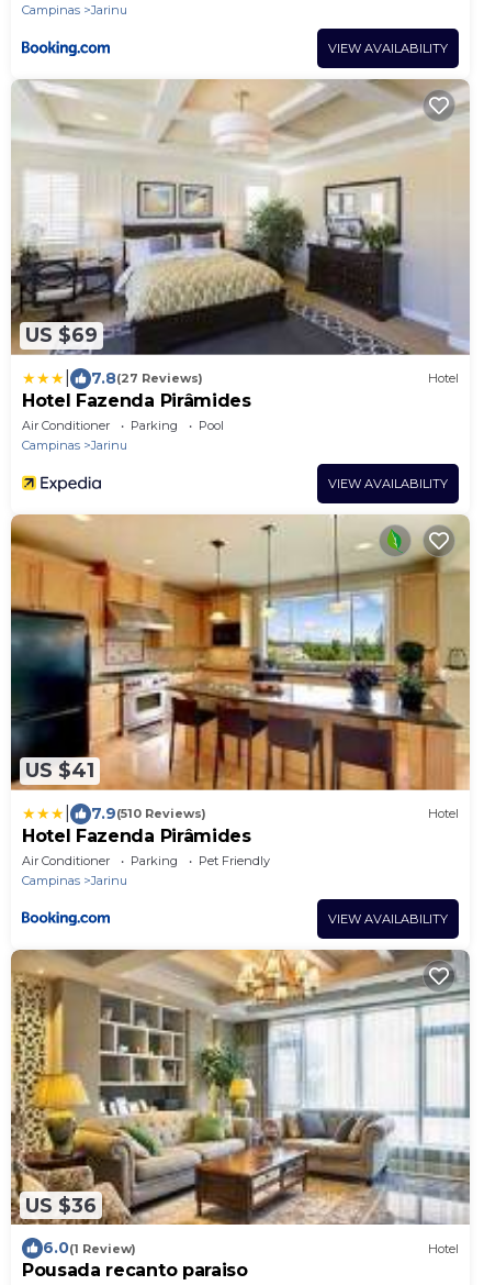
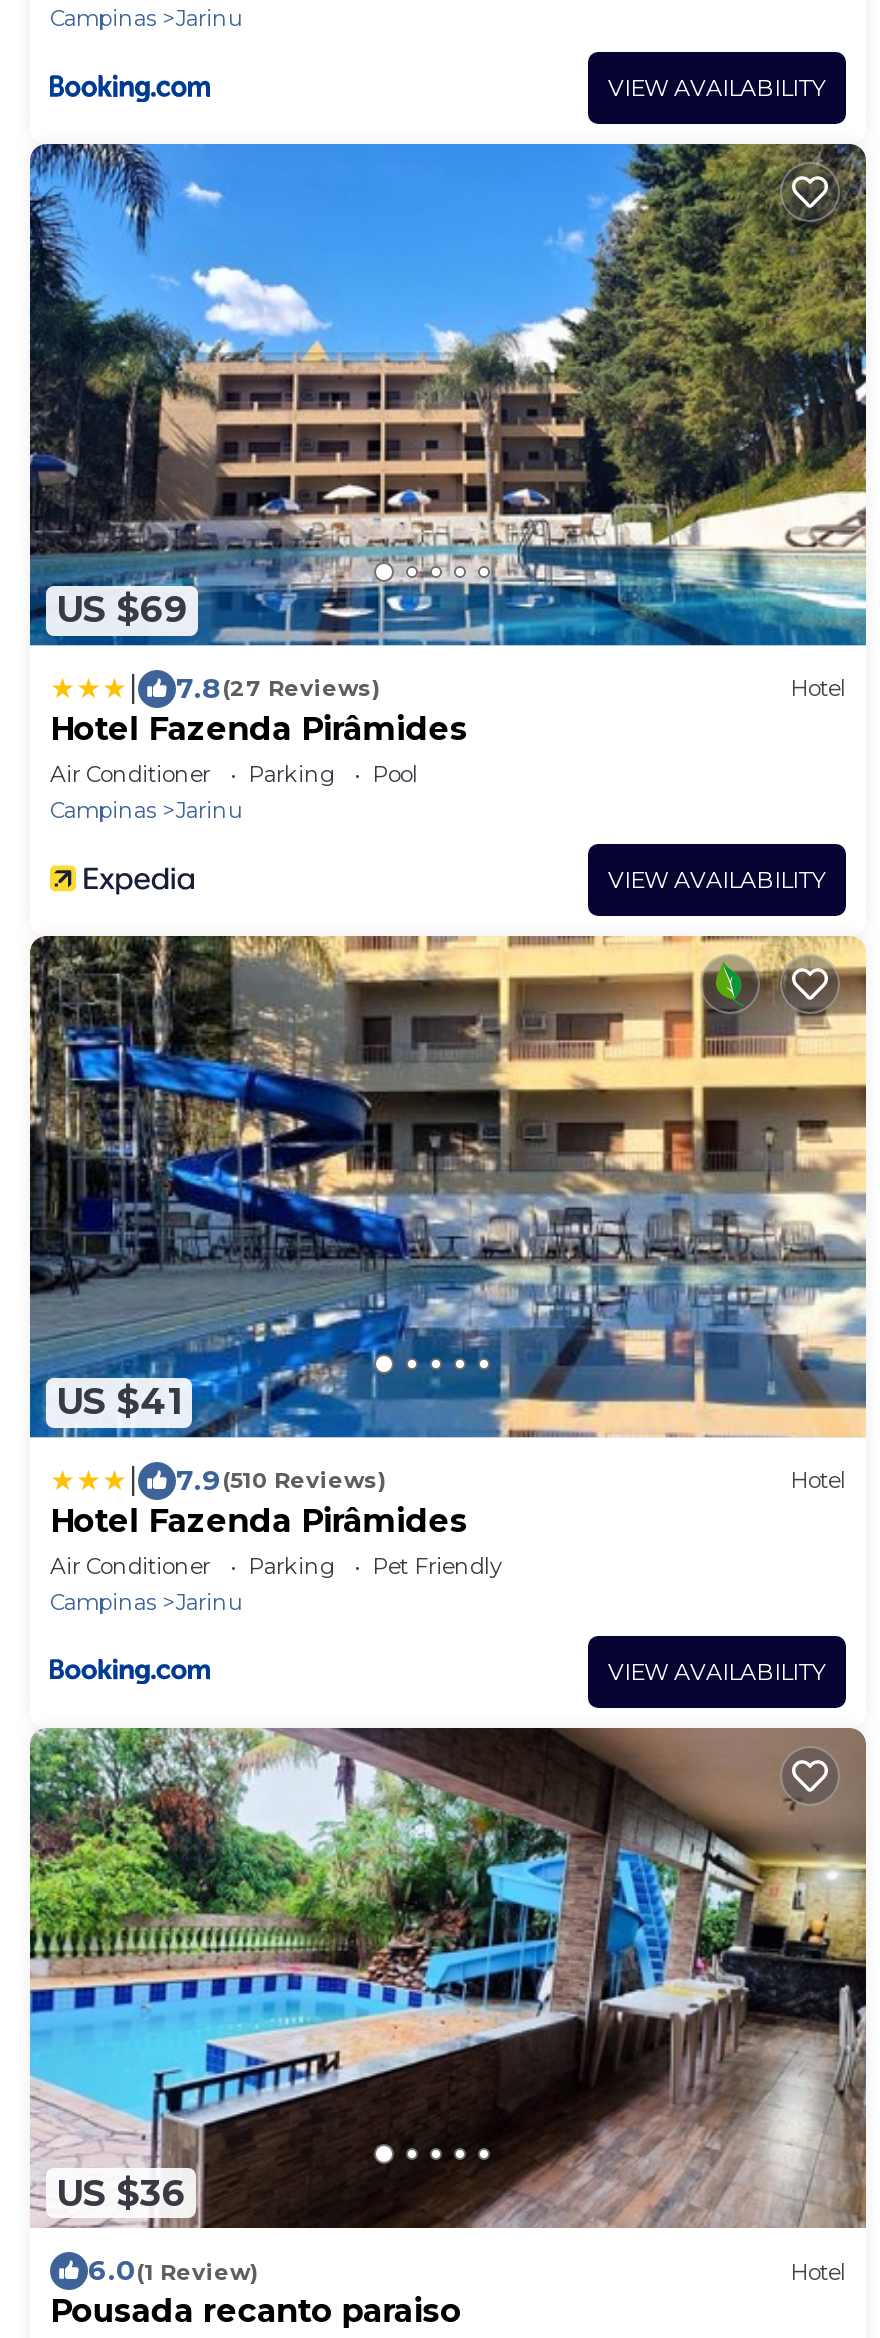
- [image]
+ [image]

- [image]
+ [image]

- [image]
+ [image]
